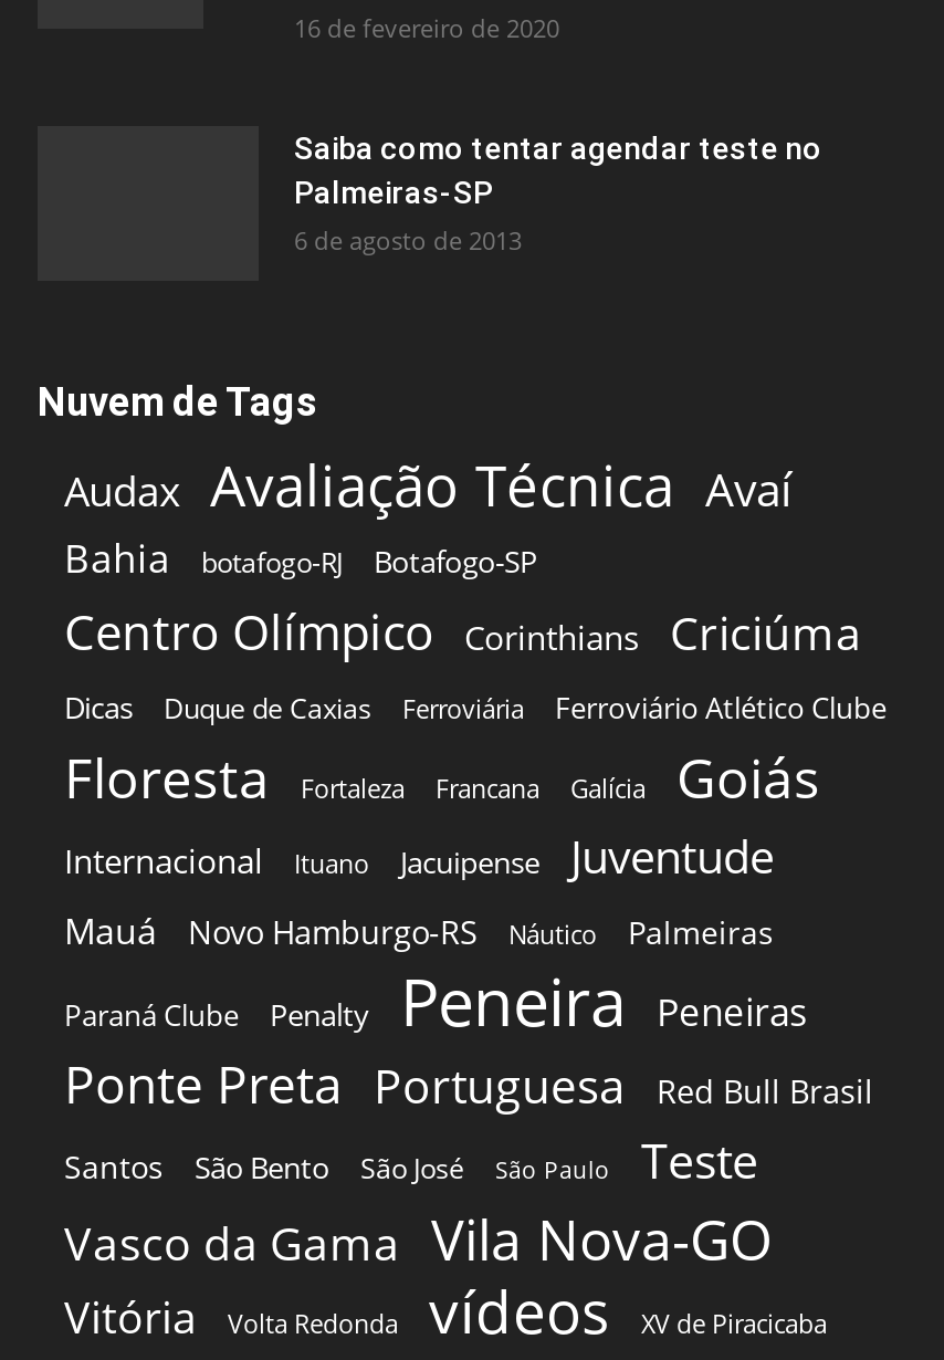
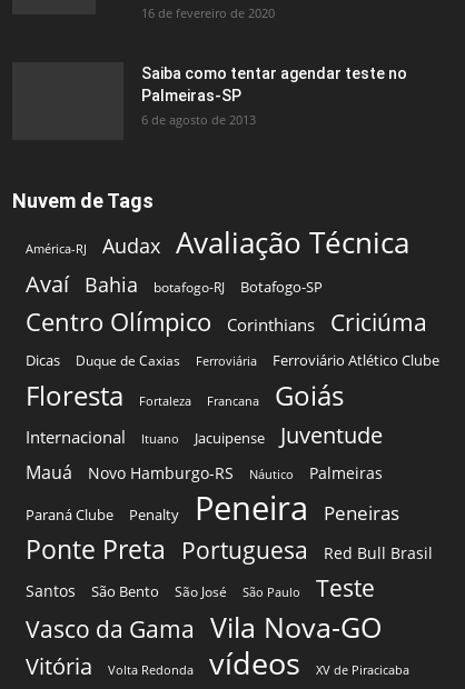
- Audax Avaliação Técnica Avaí
- Bahia
+ América-RJ
+ Audax Avaliação Técnica
+ Avaí Bahia

- Galícia
